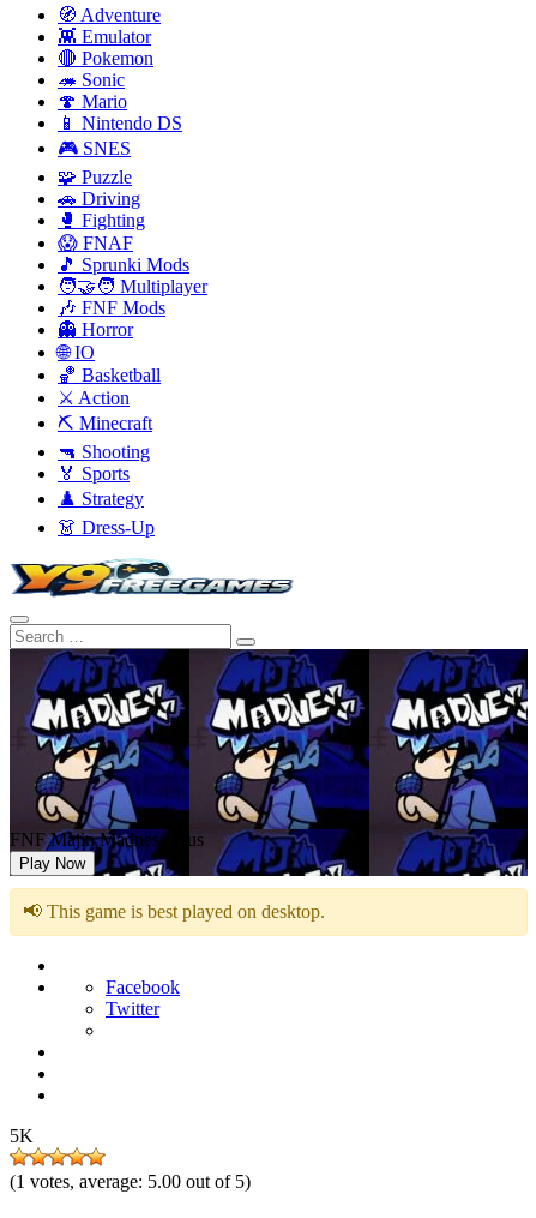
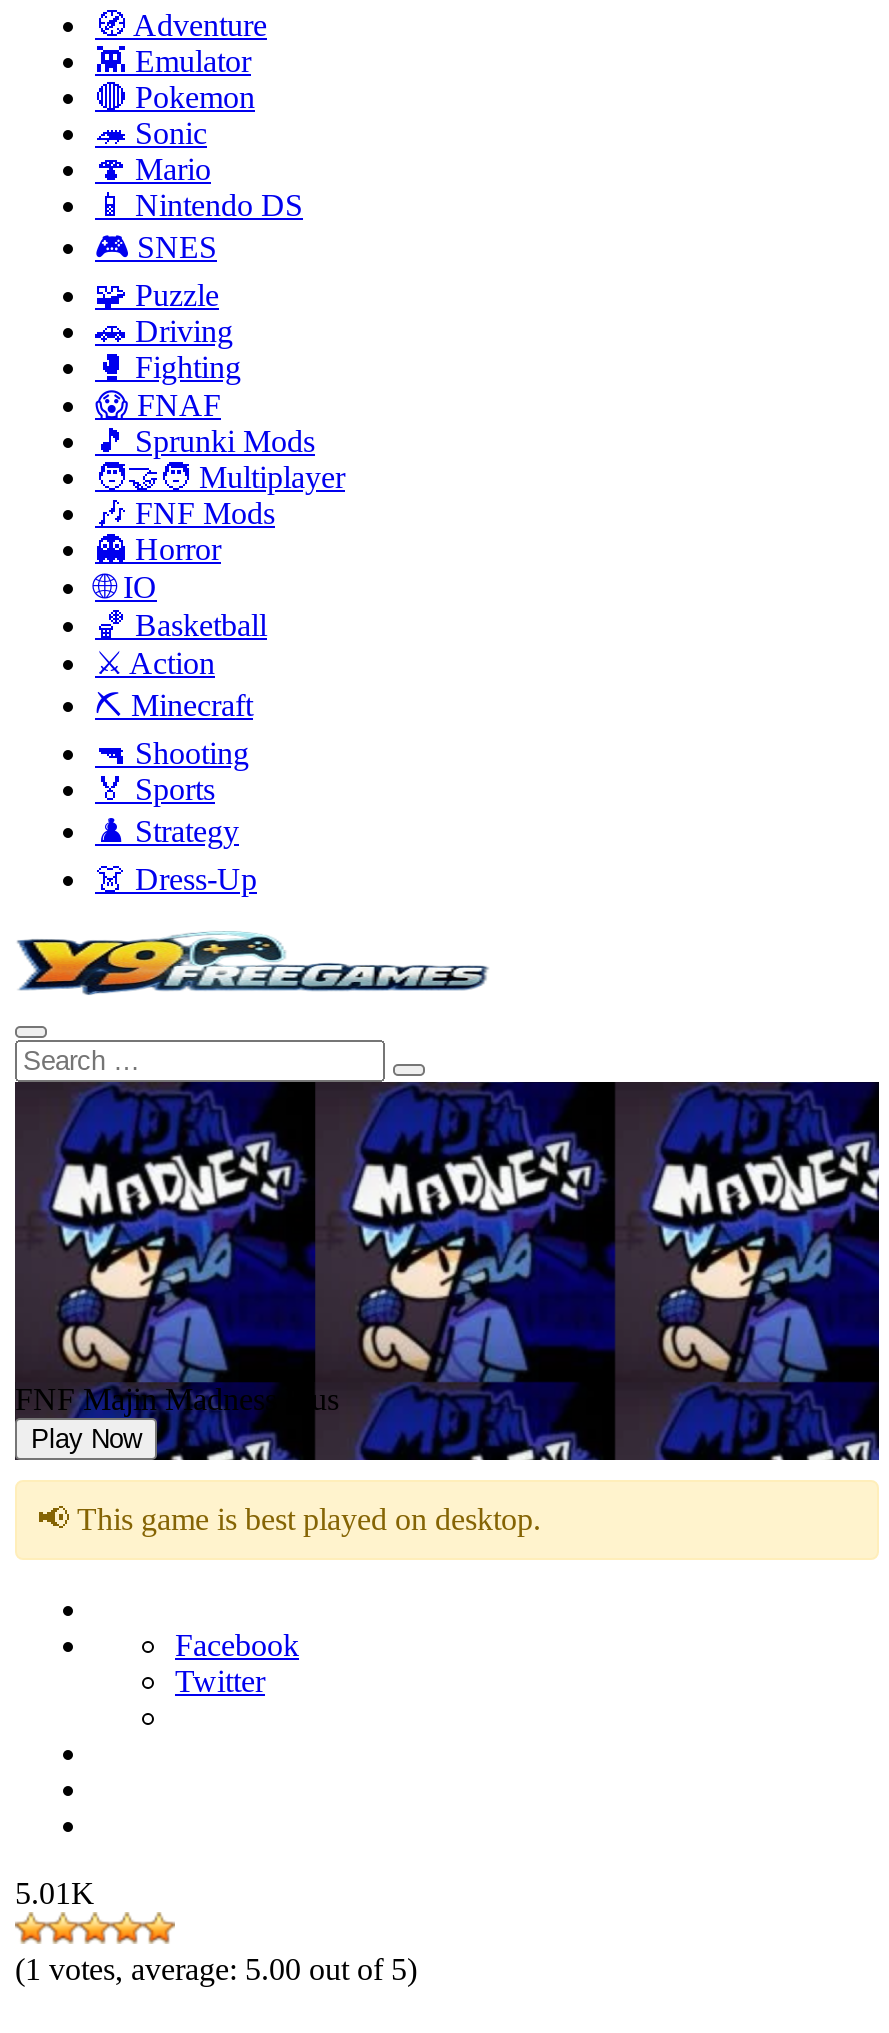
- 5K
+ 5.01K
